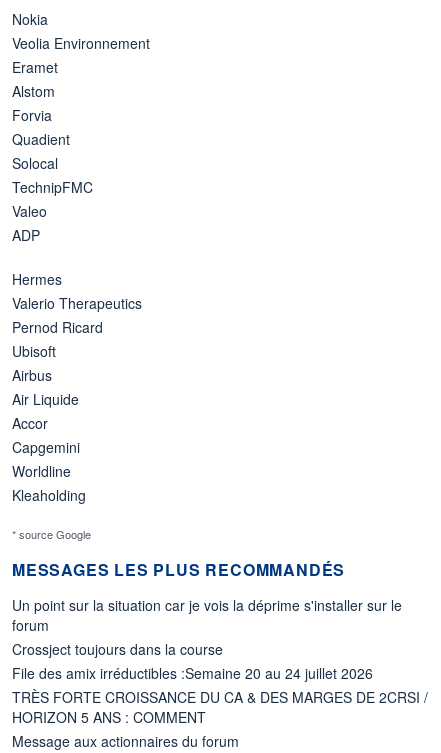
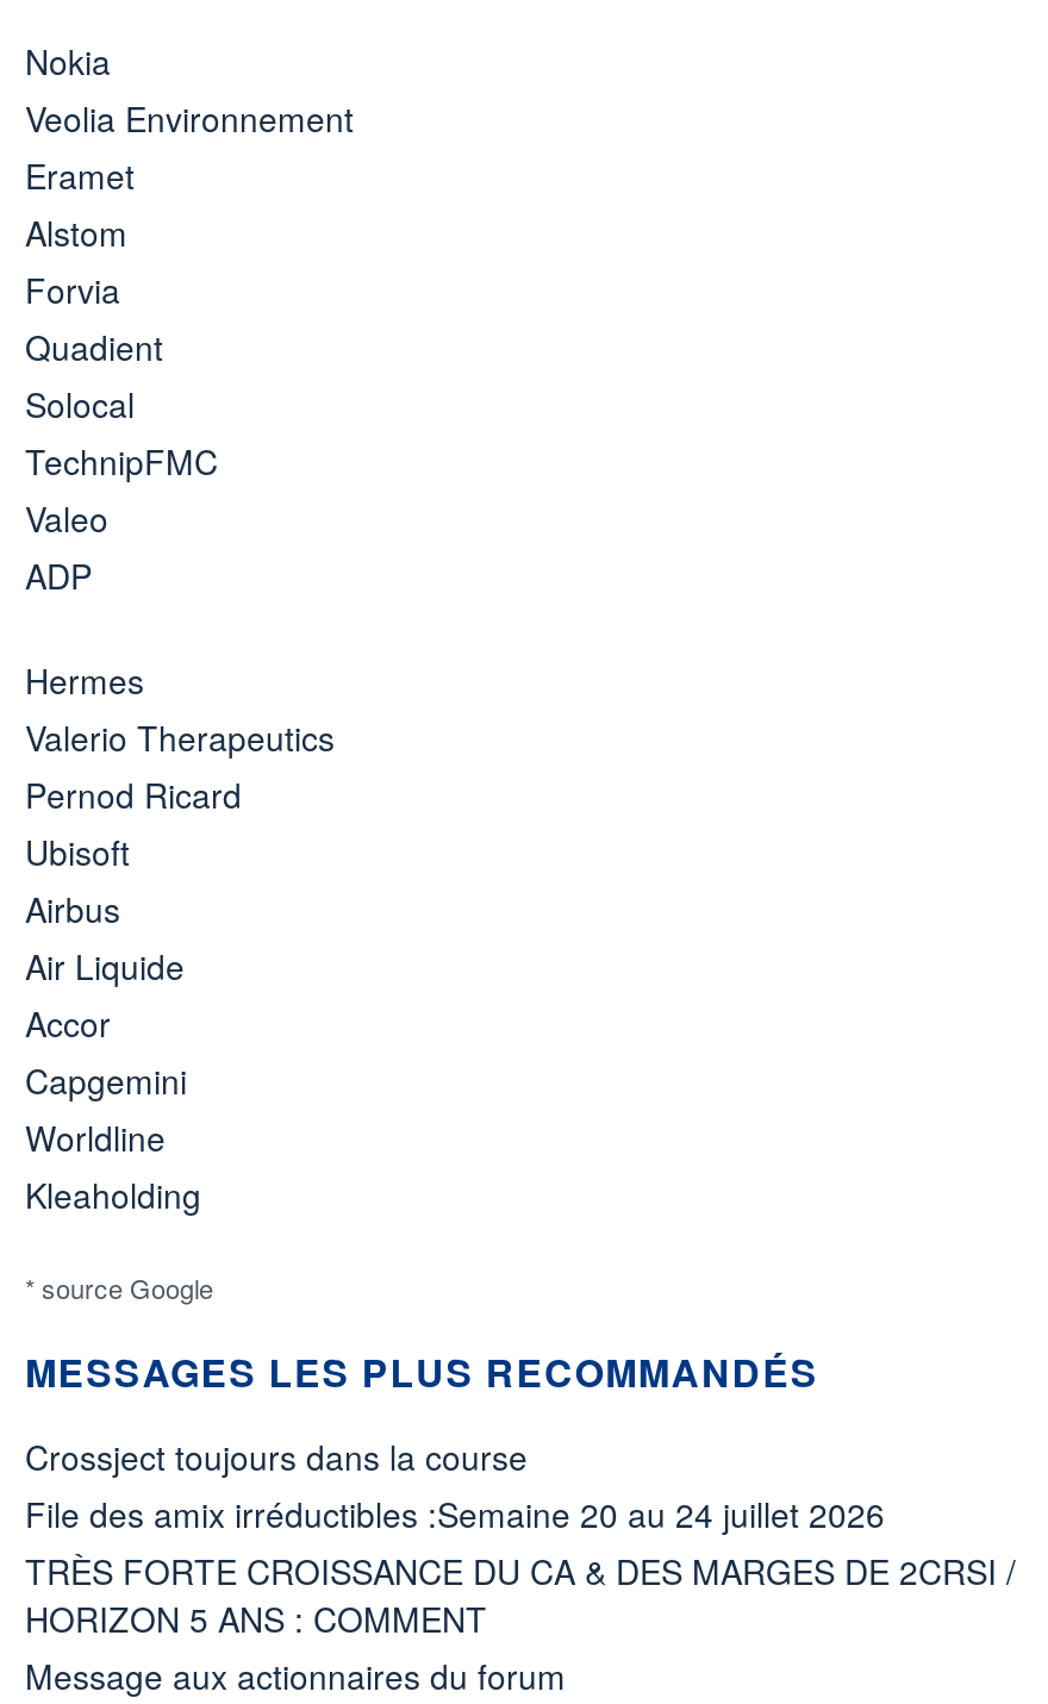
- Un point sur la situation car je vois la déprime s'installer sur le
- forum
